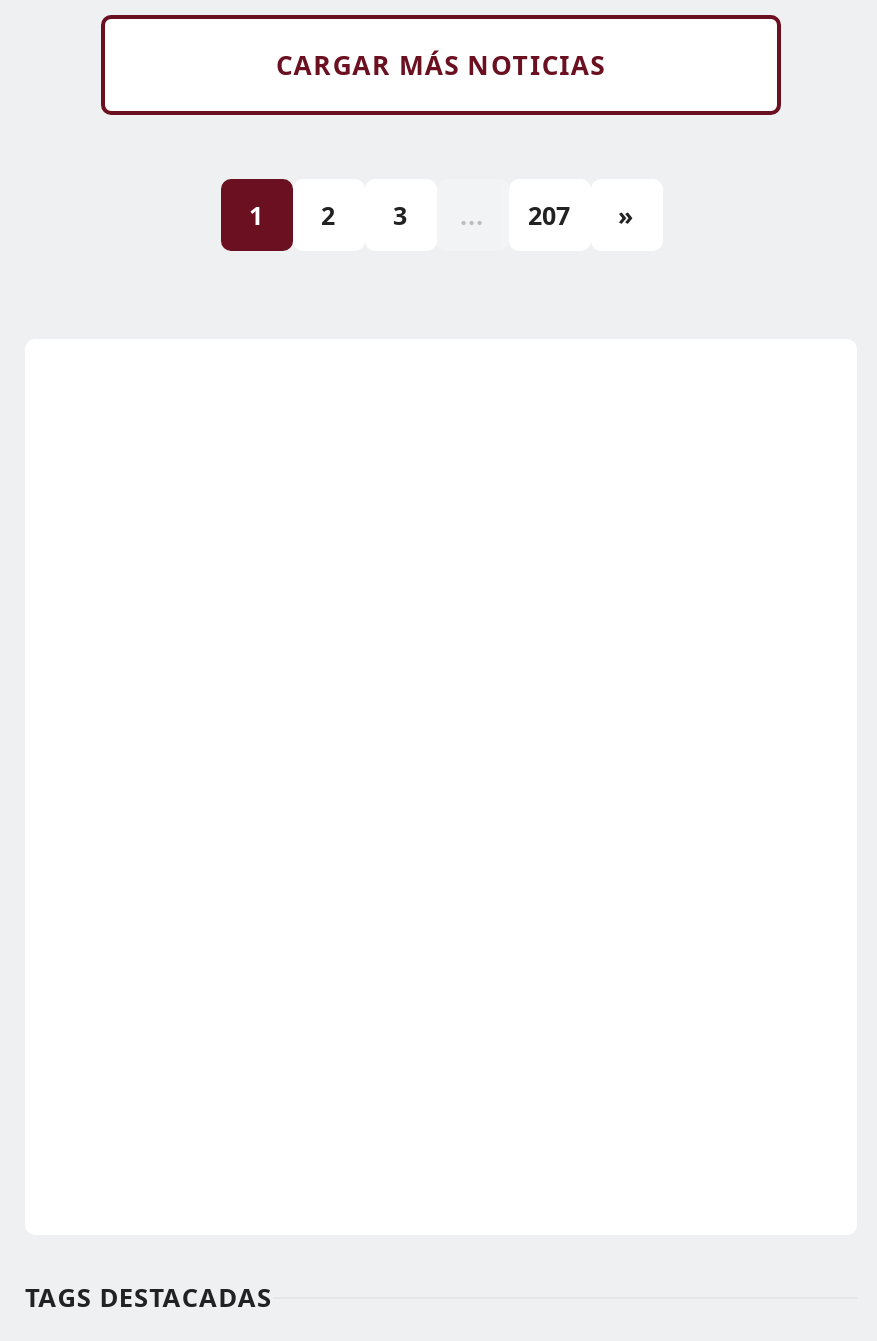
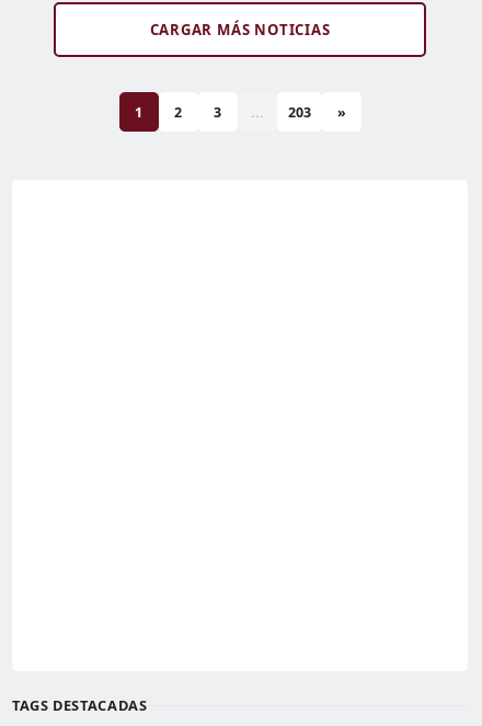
- 207
+ 203
